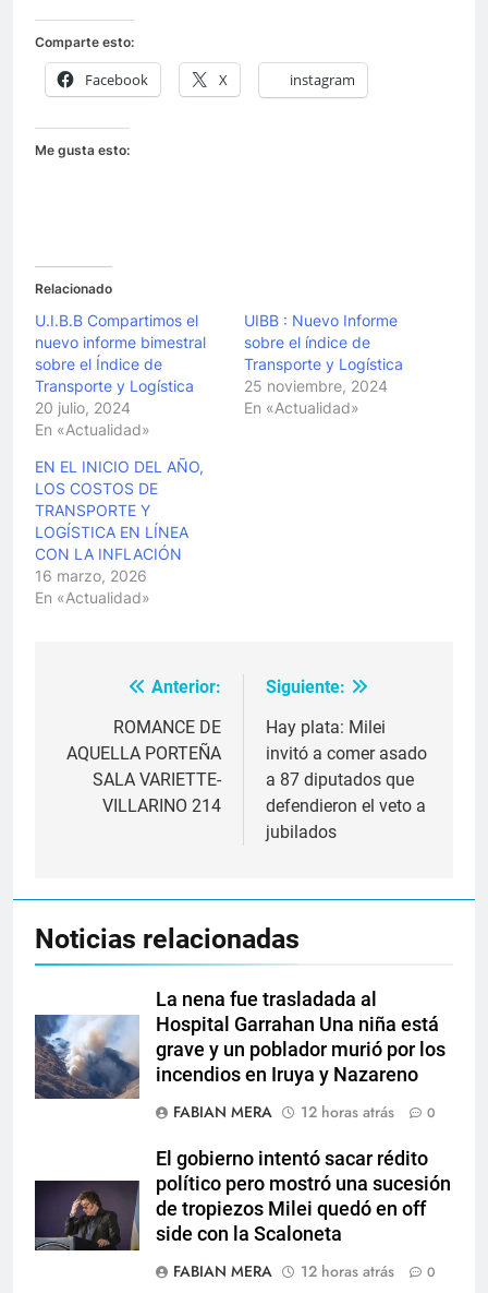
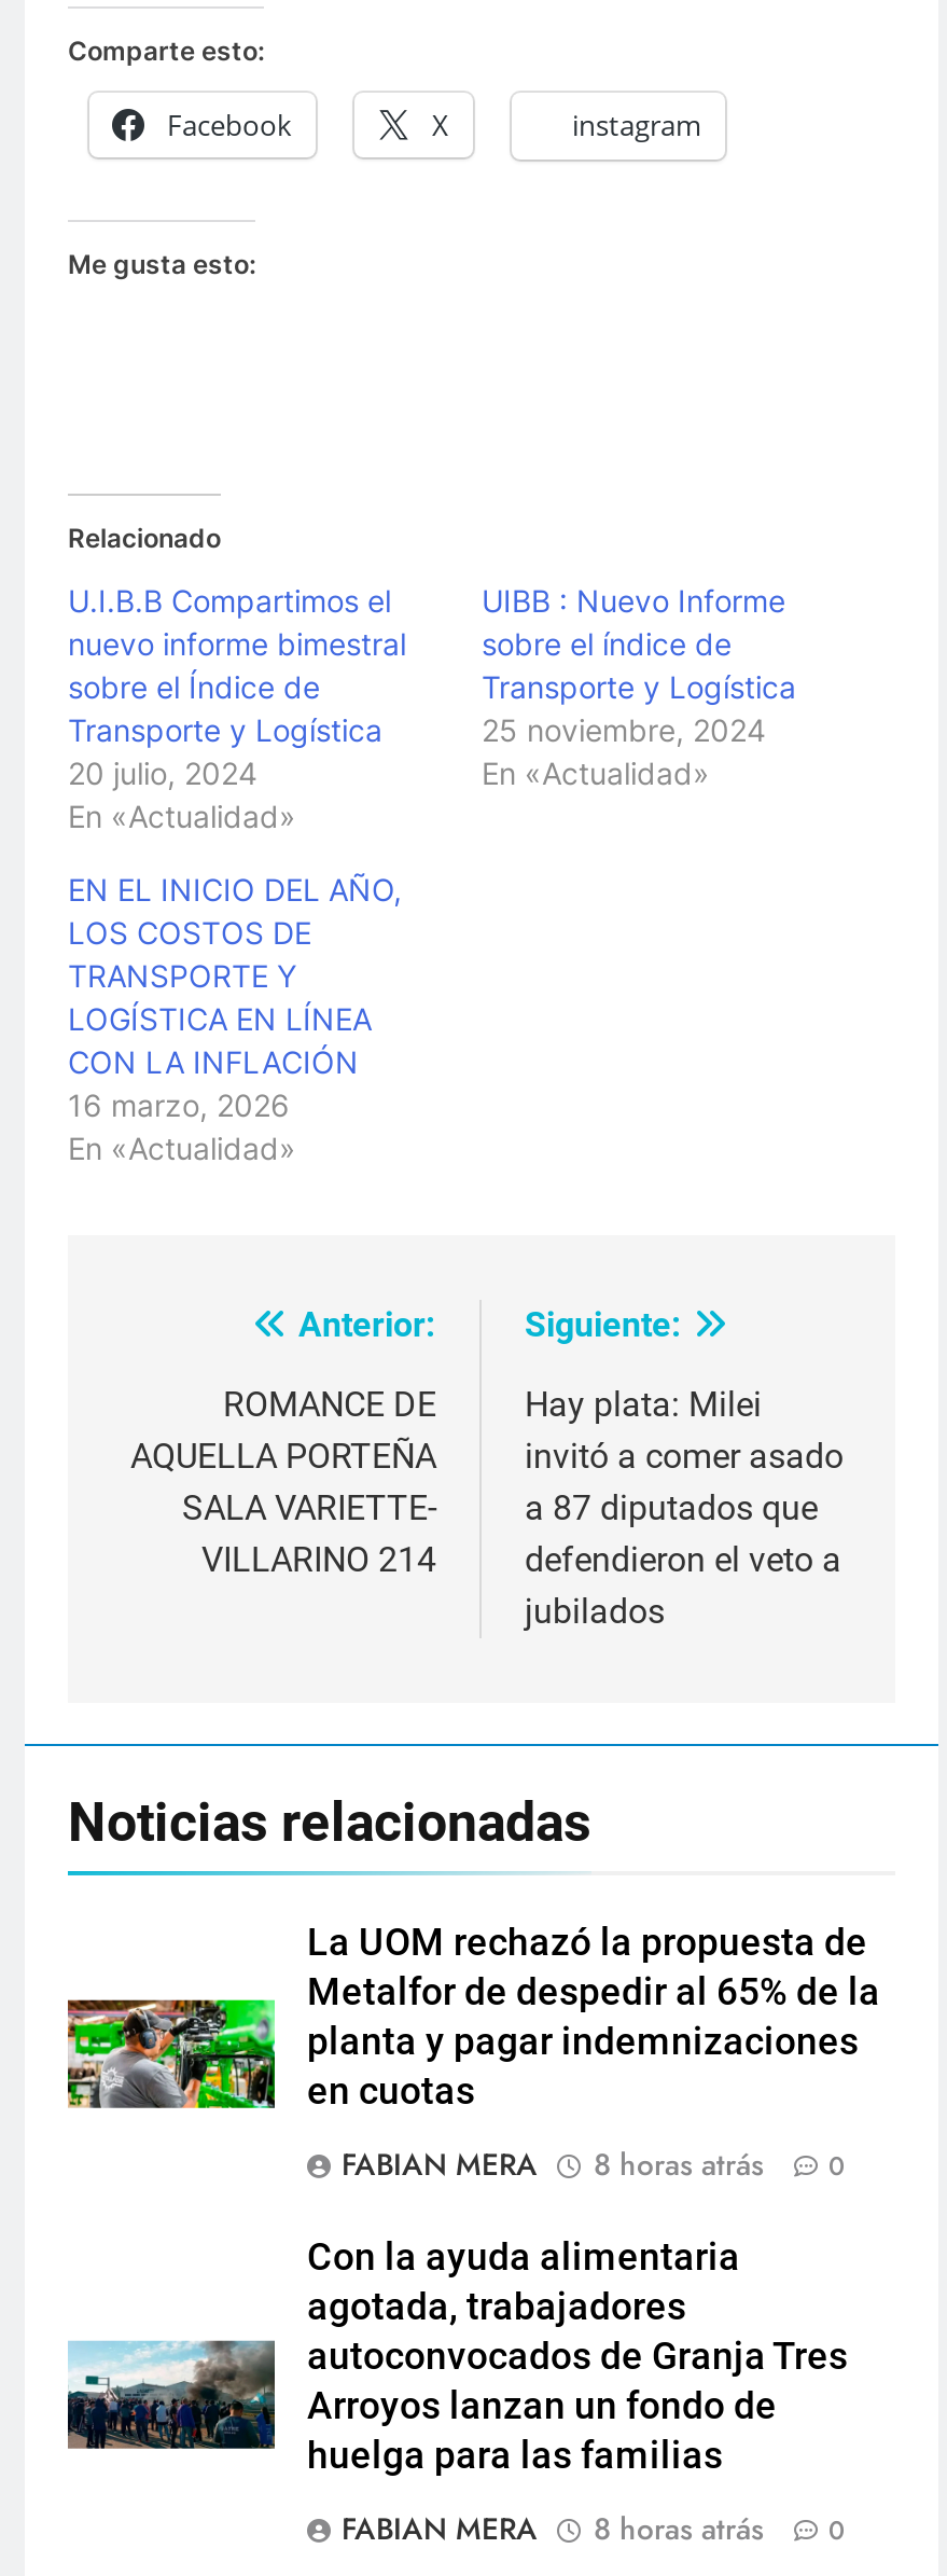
- [image]
- La nena fue trasladada al
- Hospital Garrahan Una niña está
- grave y un poblador murió por los
- incendios en Iruya y Nazareno
+ [image]
+ La UOM rechazó la propuesta de
+ Metalfor de despedir al 65% de la
+ planta y pagar indemnizaciones
+ en cuotas

- FABIAN MERA 12 horas atrás 0
+ FABIAN MERA 8 horas atrás 0

- [image]
- El gobierno intentó sacar rédito
- político pero mostró una sucesión
- de tropiezos Milei quedó en off
- side con la Scaloneta
+ [image]
+ Con la ayuda alimentaria
+ agotada, trabajadores
+ autoconvocados de Granja Tres
+ Arroyos lanzan un fondo de
+ huelga para las familias

- FABIAN MERA 12 horas atrás 0
+ FABIAN MERA 8 horas atrás 0
